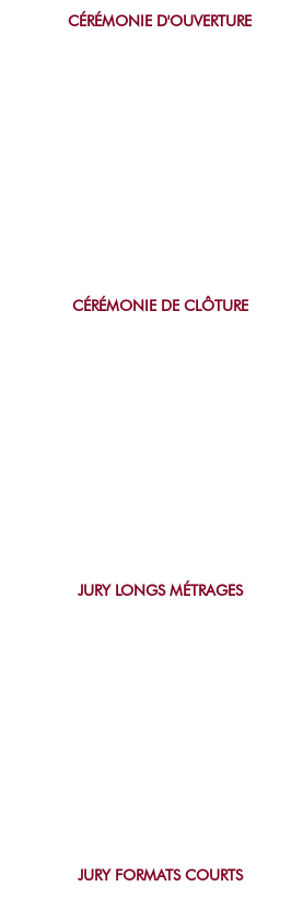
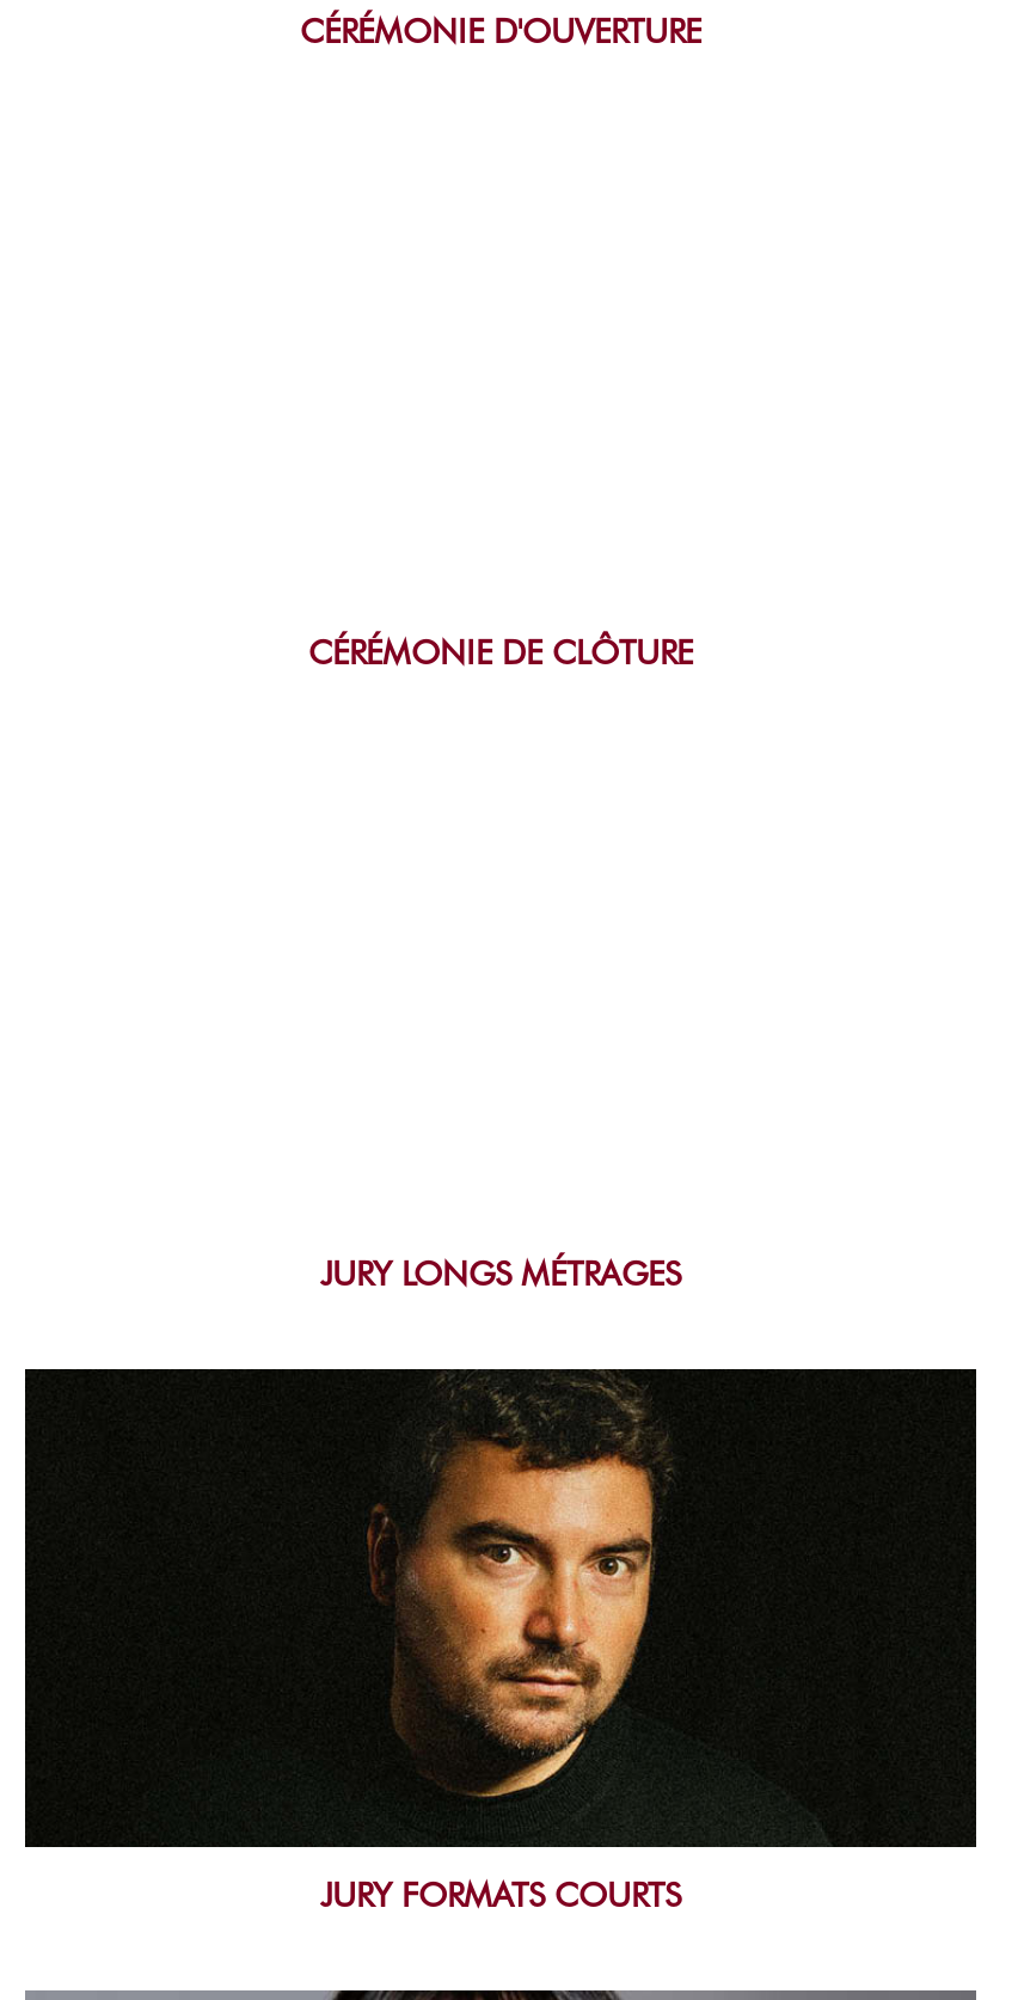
+ [image]
